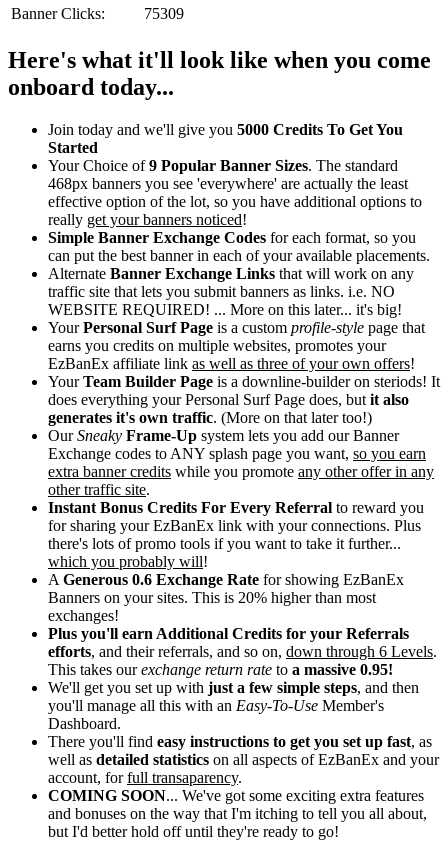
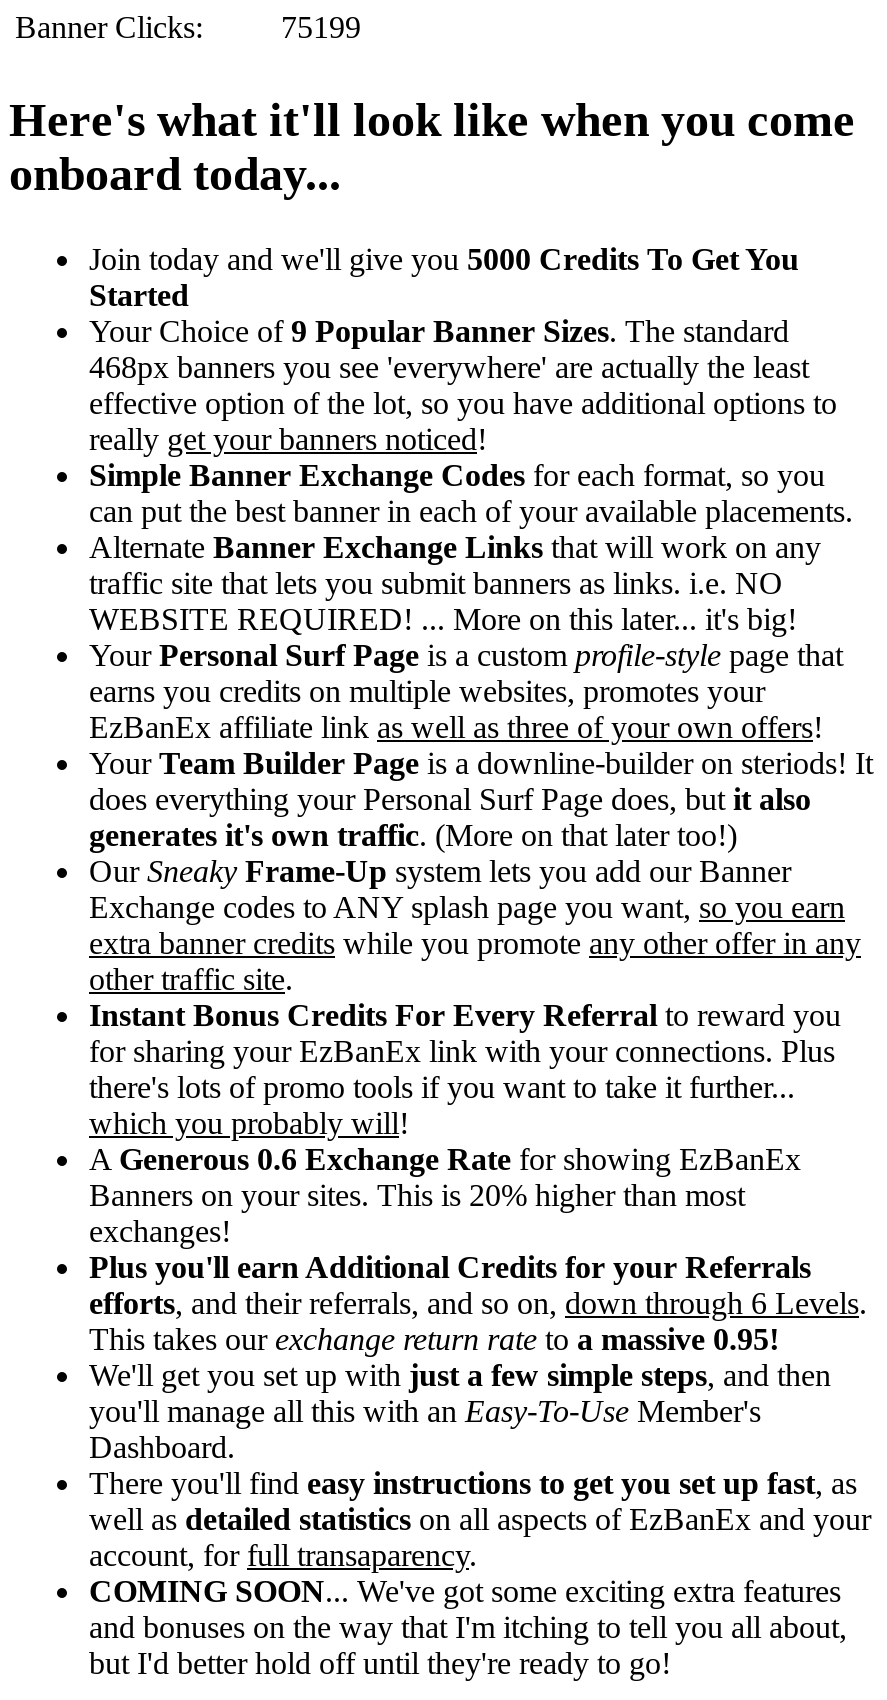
- 75309
+ 75199
